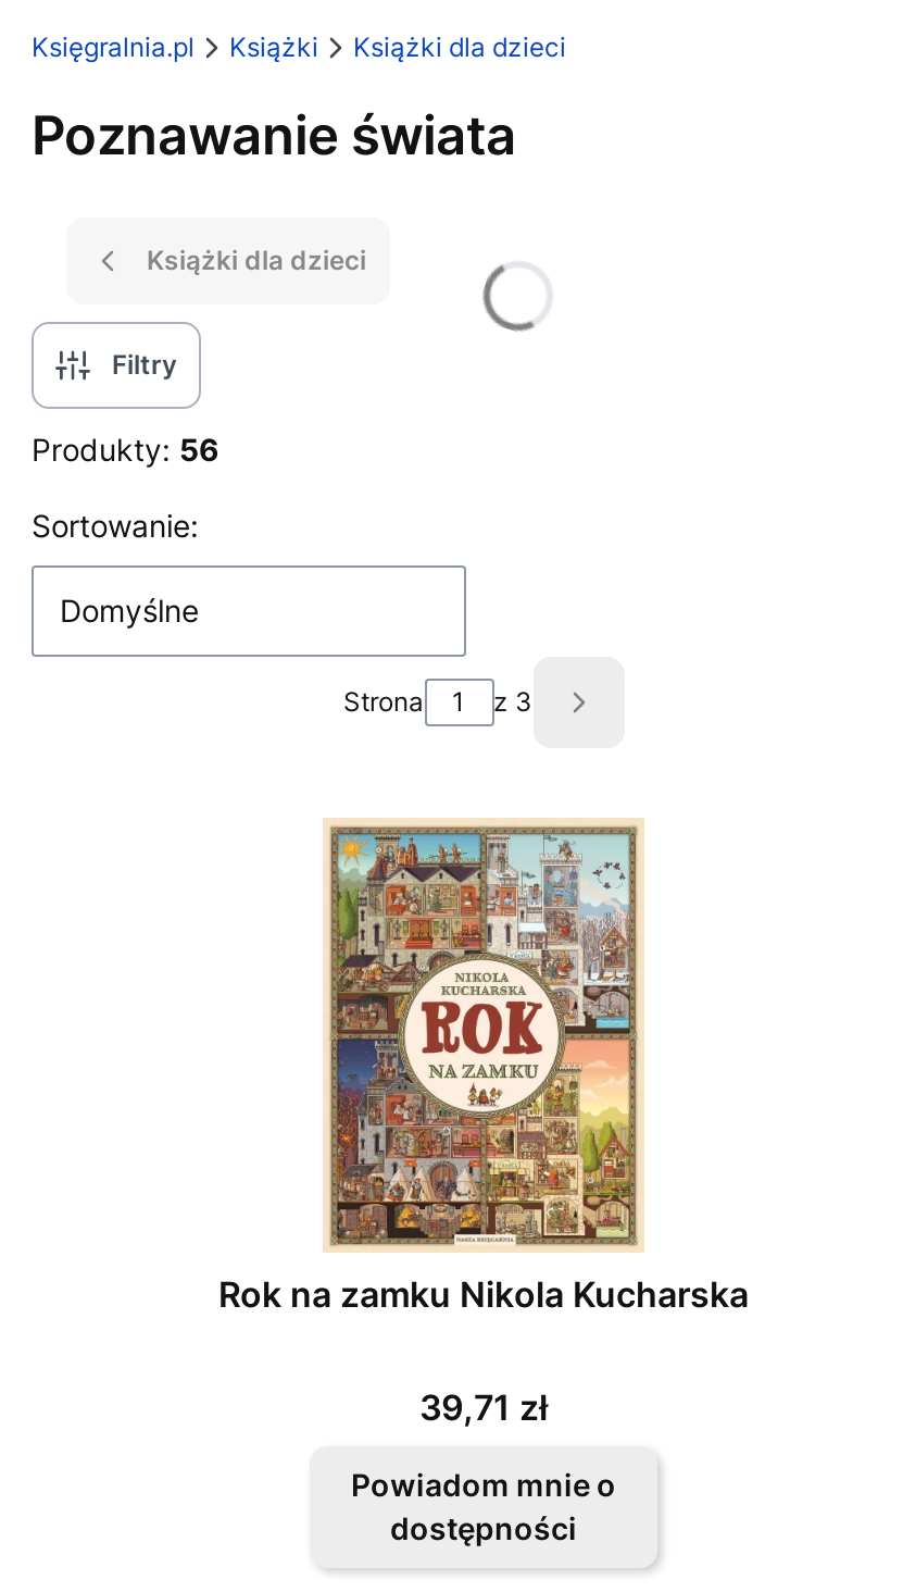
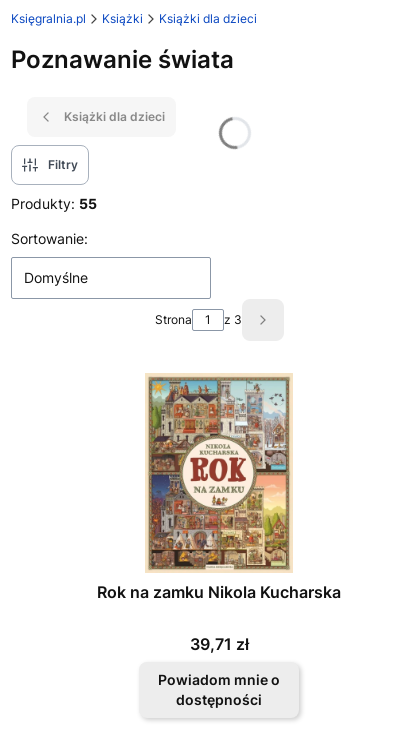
- Produkty: 56
+ Produkty: 55
